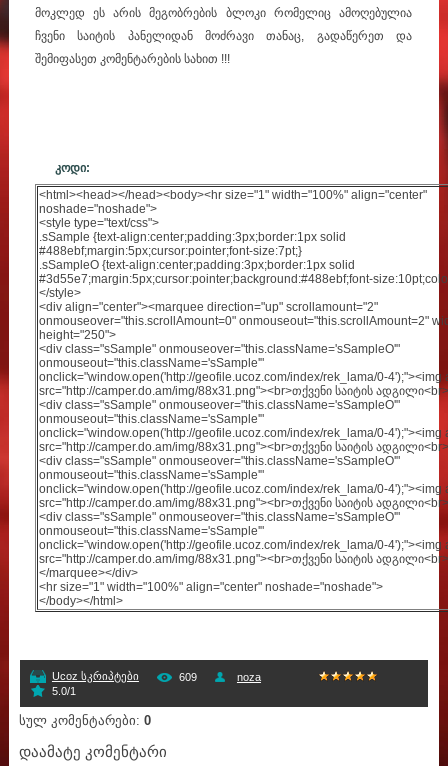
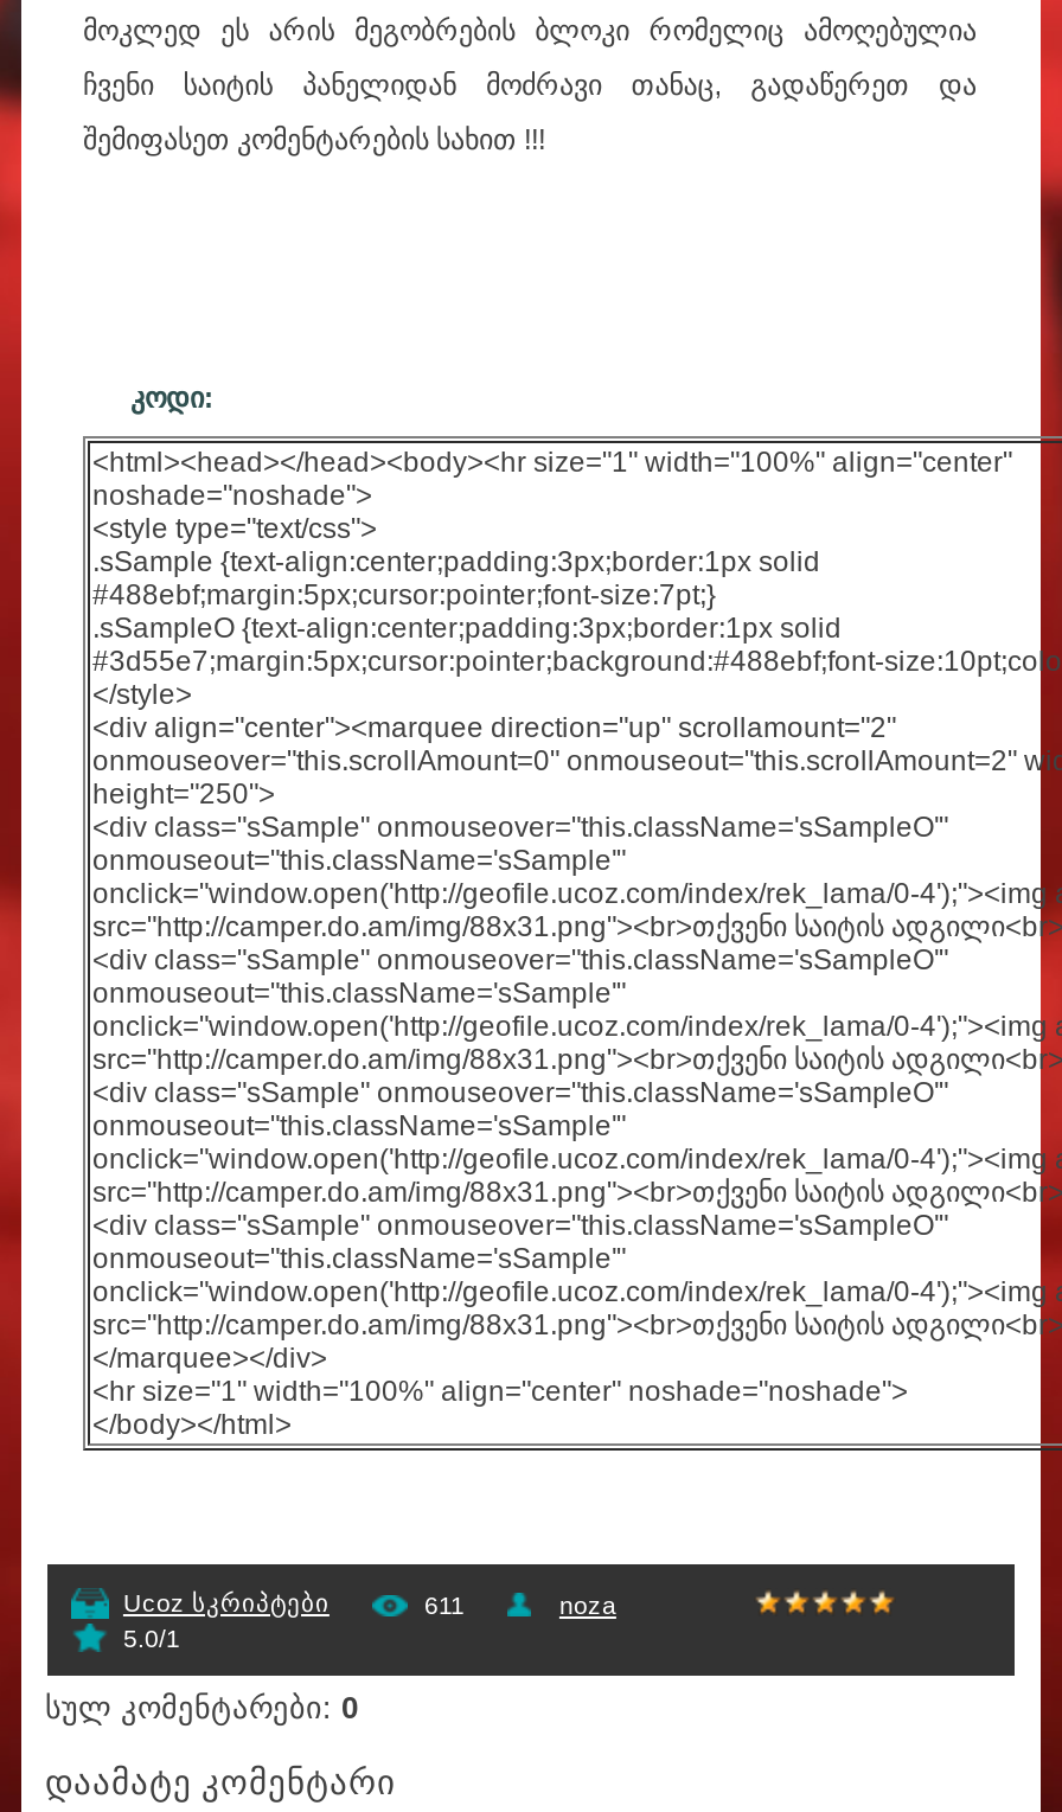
- 609
+ 611
